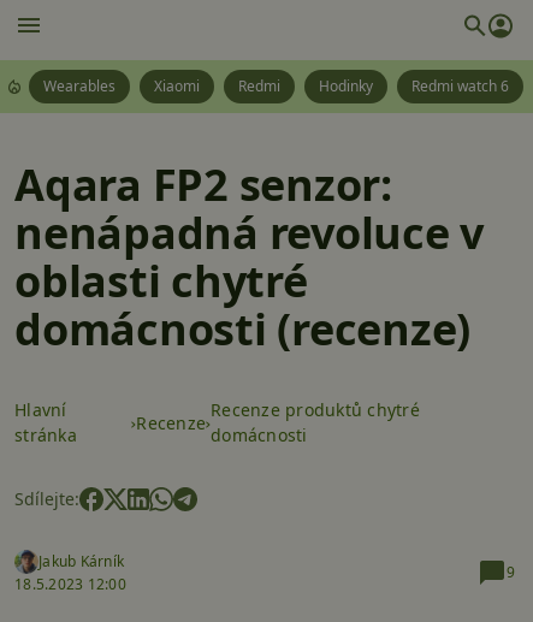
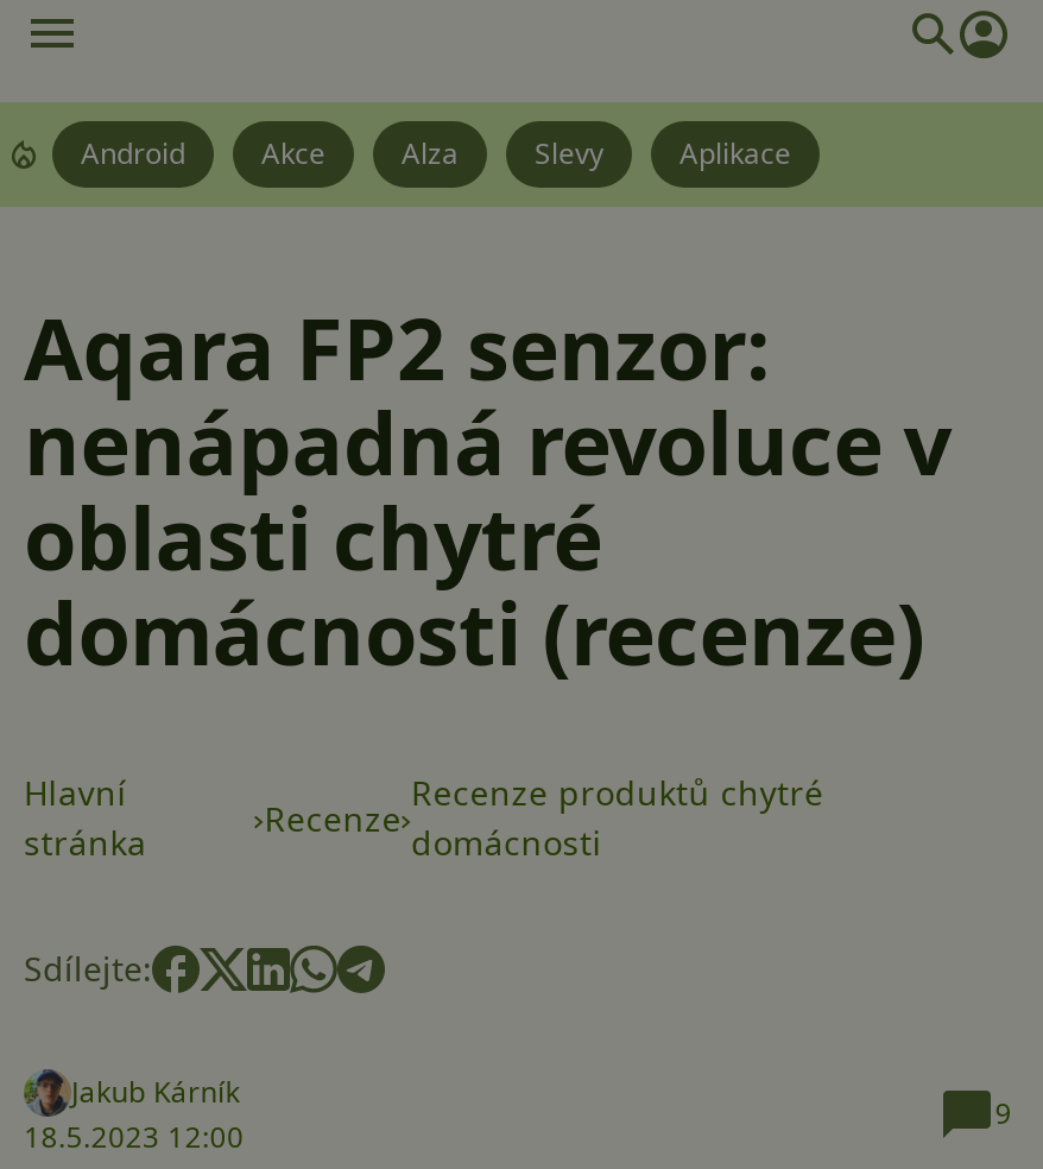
- Wearables
- Xiaomi
- Redmi
- Hodinky
- Redmi watch 6
+ Android
+ Akce
+ Alza
+ Slevy
+ Aplikace
